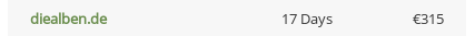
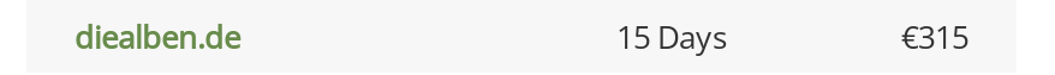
- 17 Days
+ 15 Days
